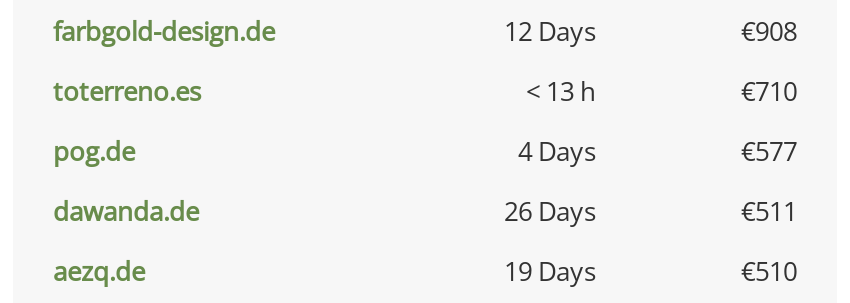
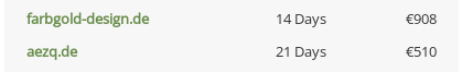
- 12 Days
+ 14 Days

- toterreno.es
- < 13 h
- €710
- pog.de
- 4 Days
- €577
- dawanda.de
- 26 Days
- €511

- 19 Days
+ 21 Days
